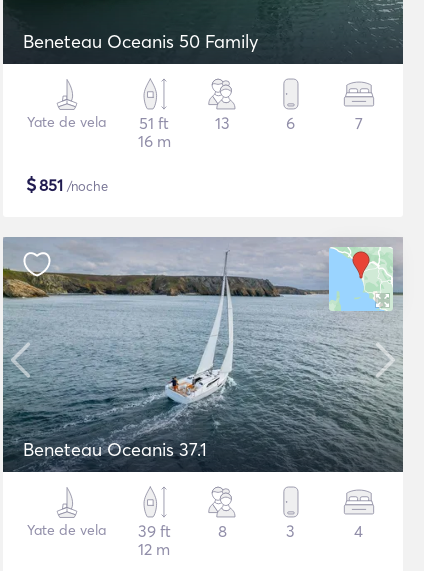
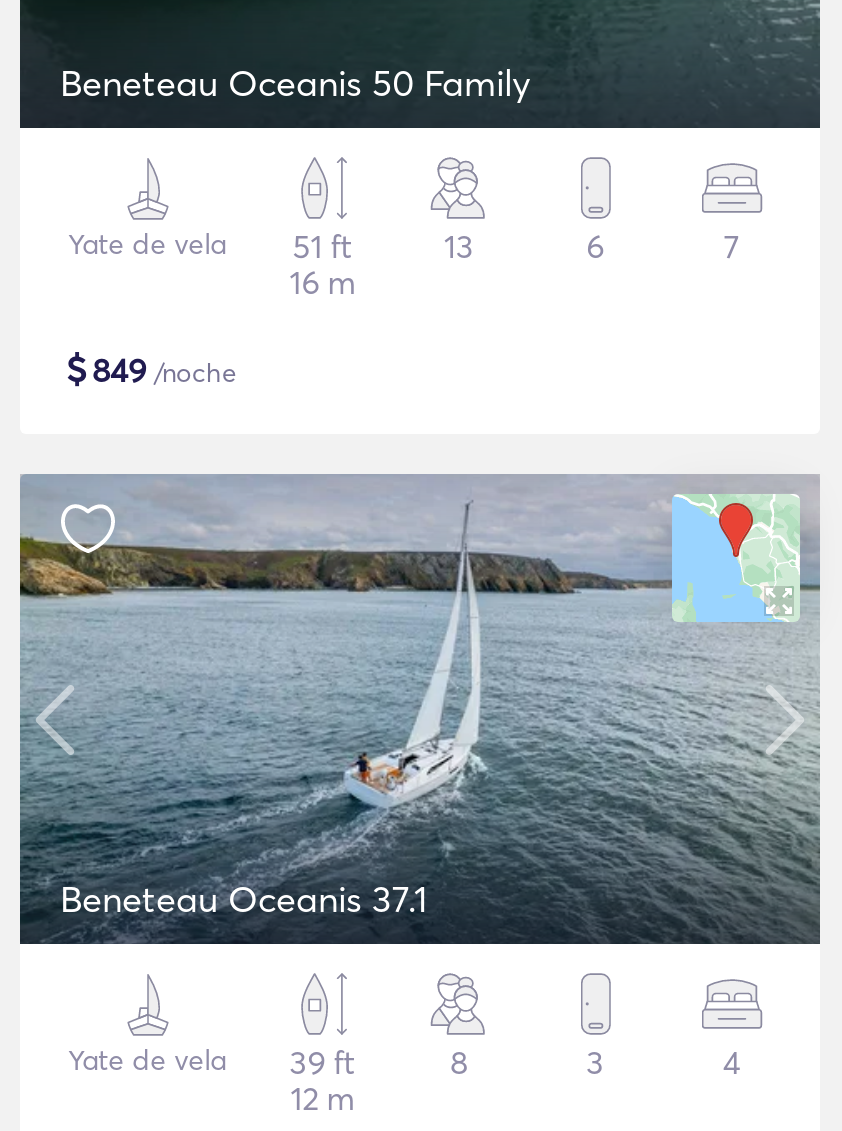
- $851 /noche
+ $849 /noche
